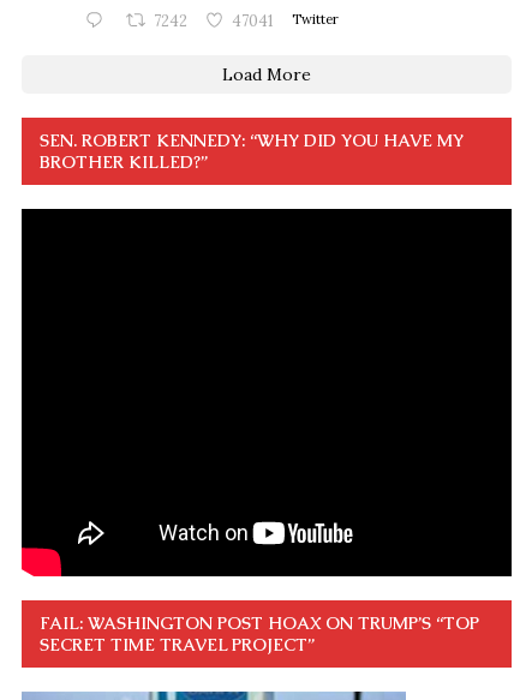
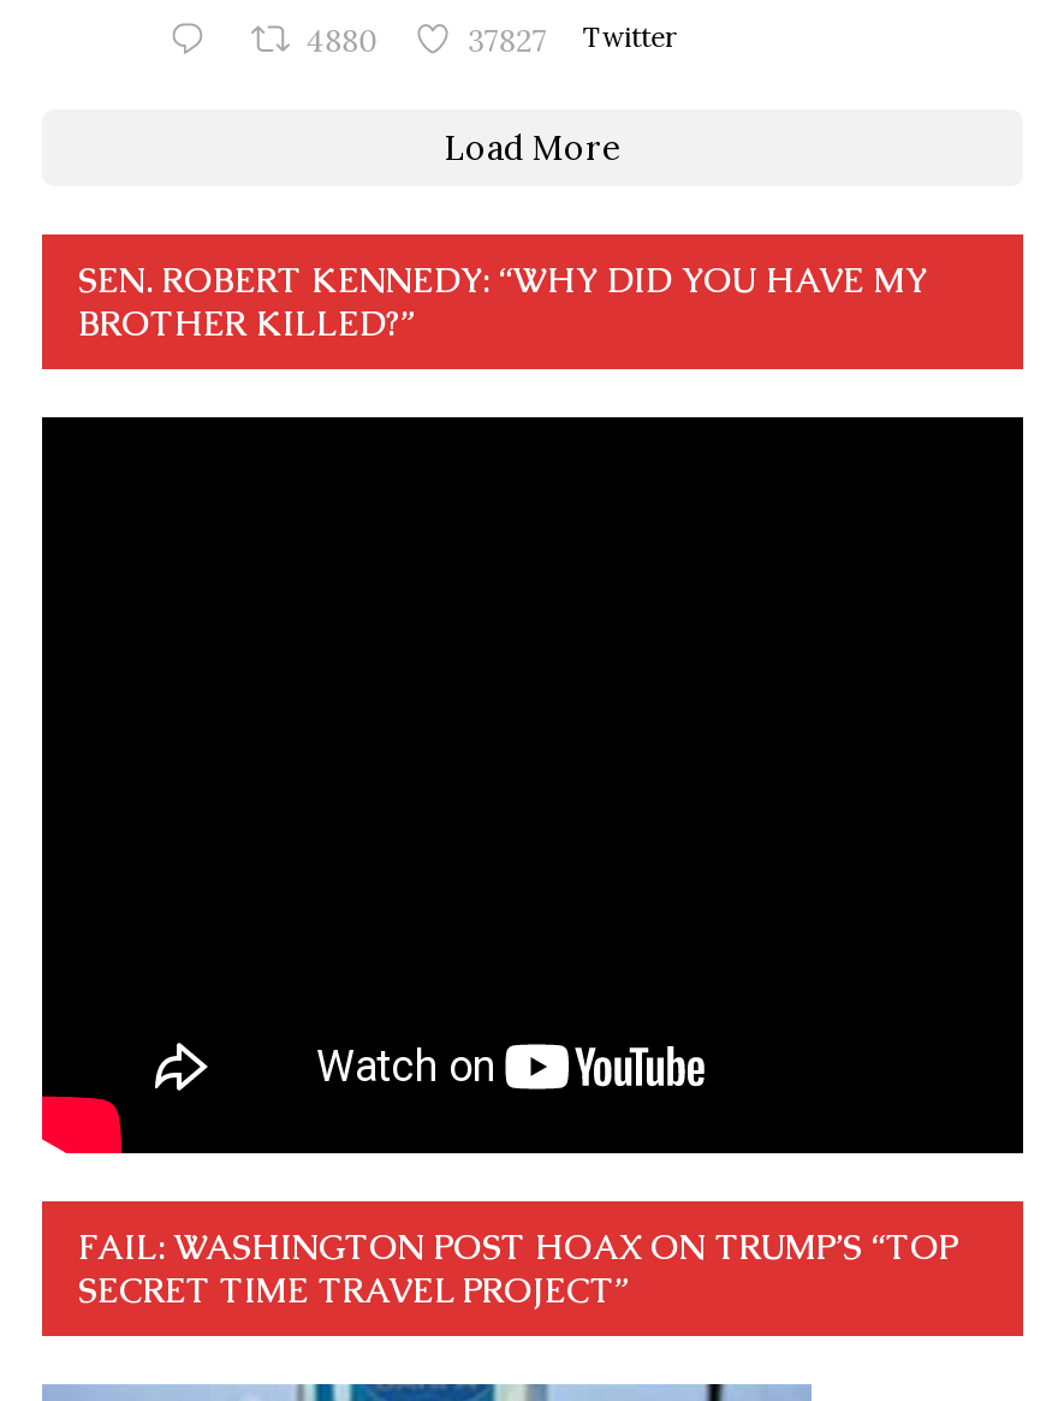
- 7242
- 47041
+ 4880
+ 37827
